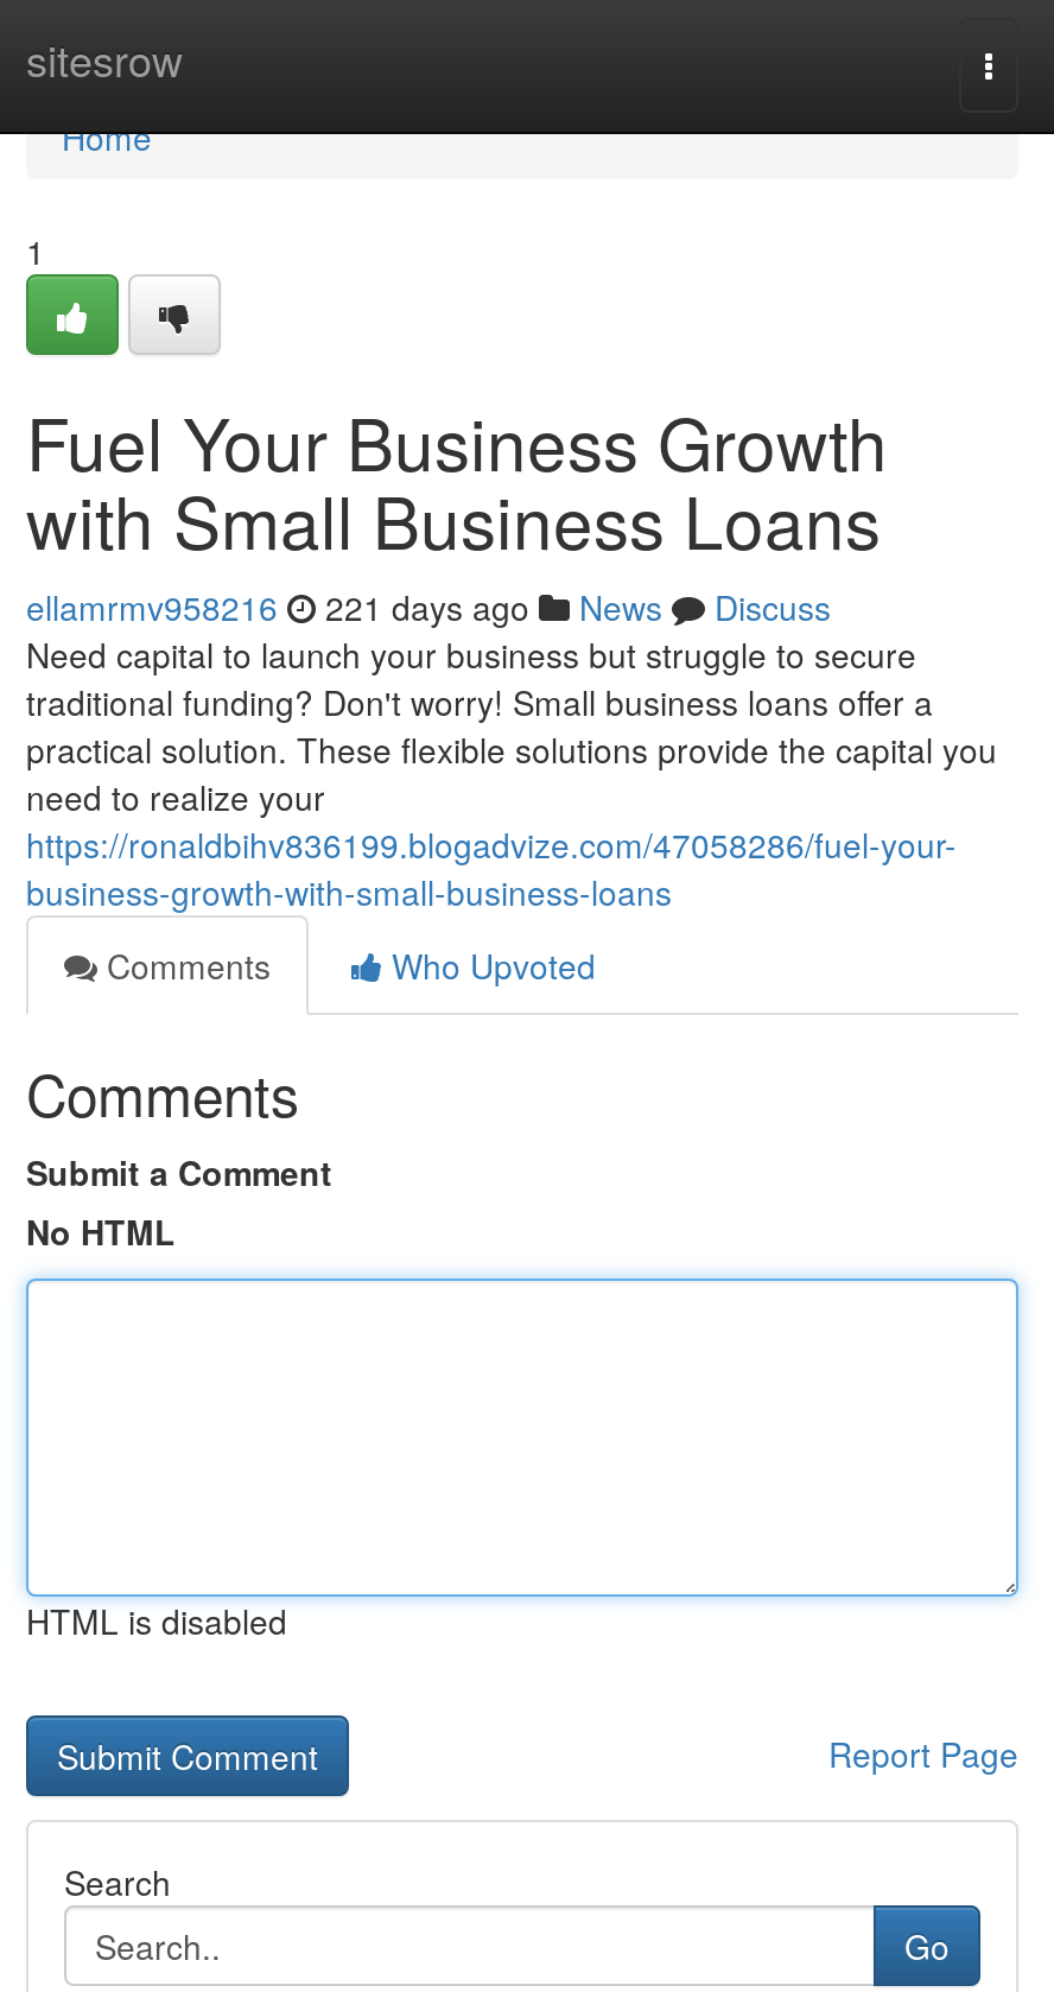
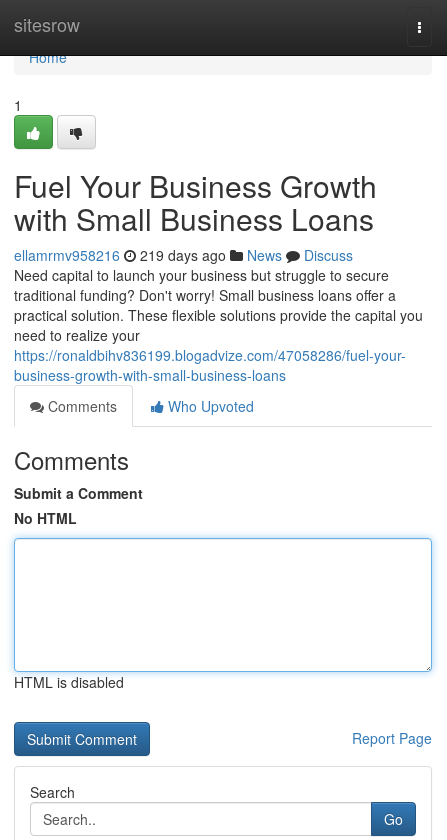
- ellamrmv958216 221 days ago News Discuss
+ ellamrmv958216 219 days ago News Discuss
